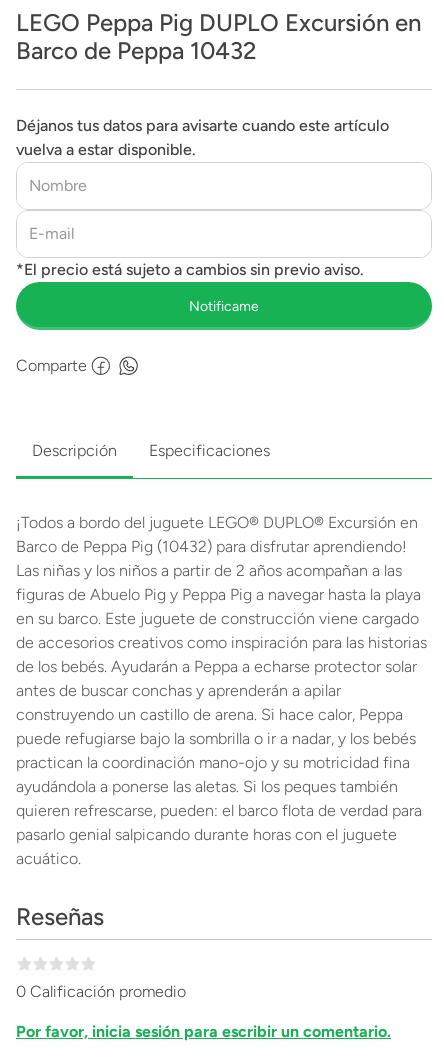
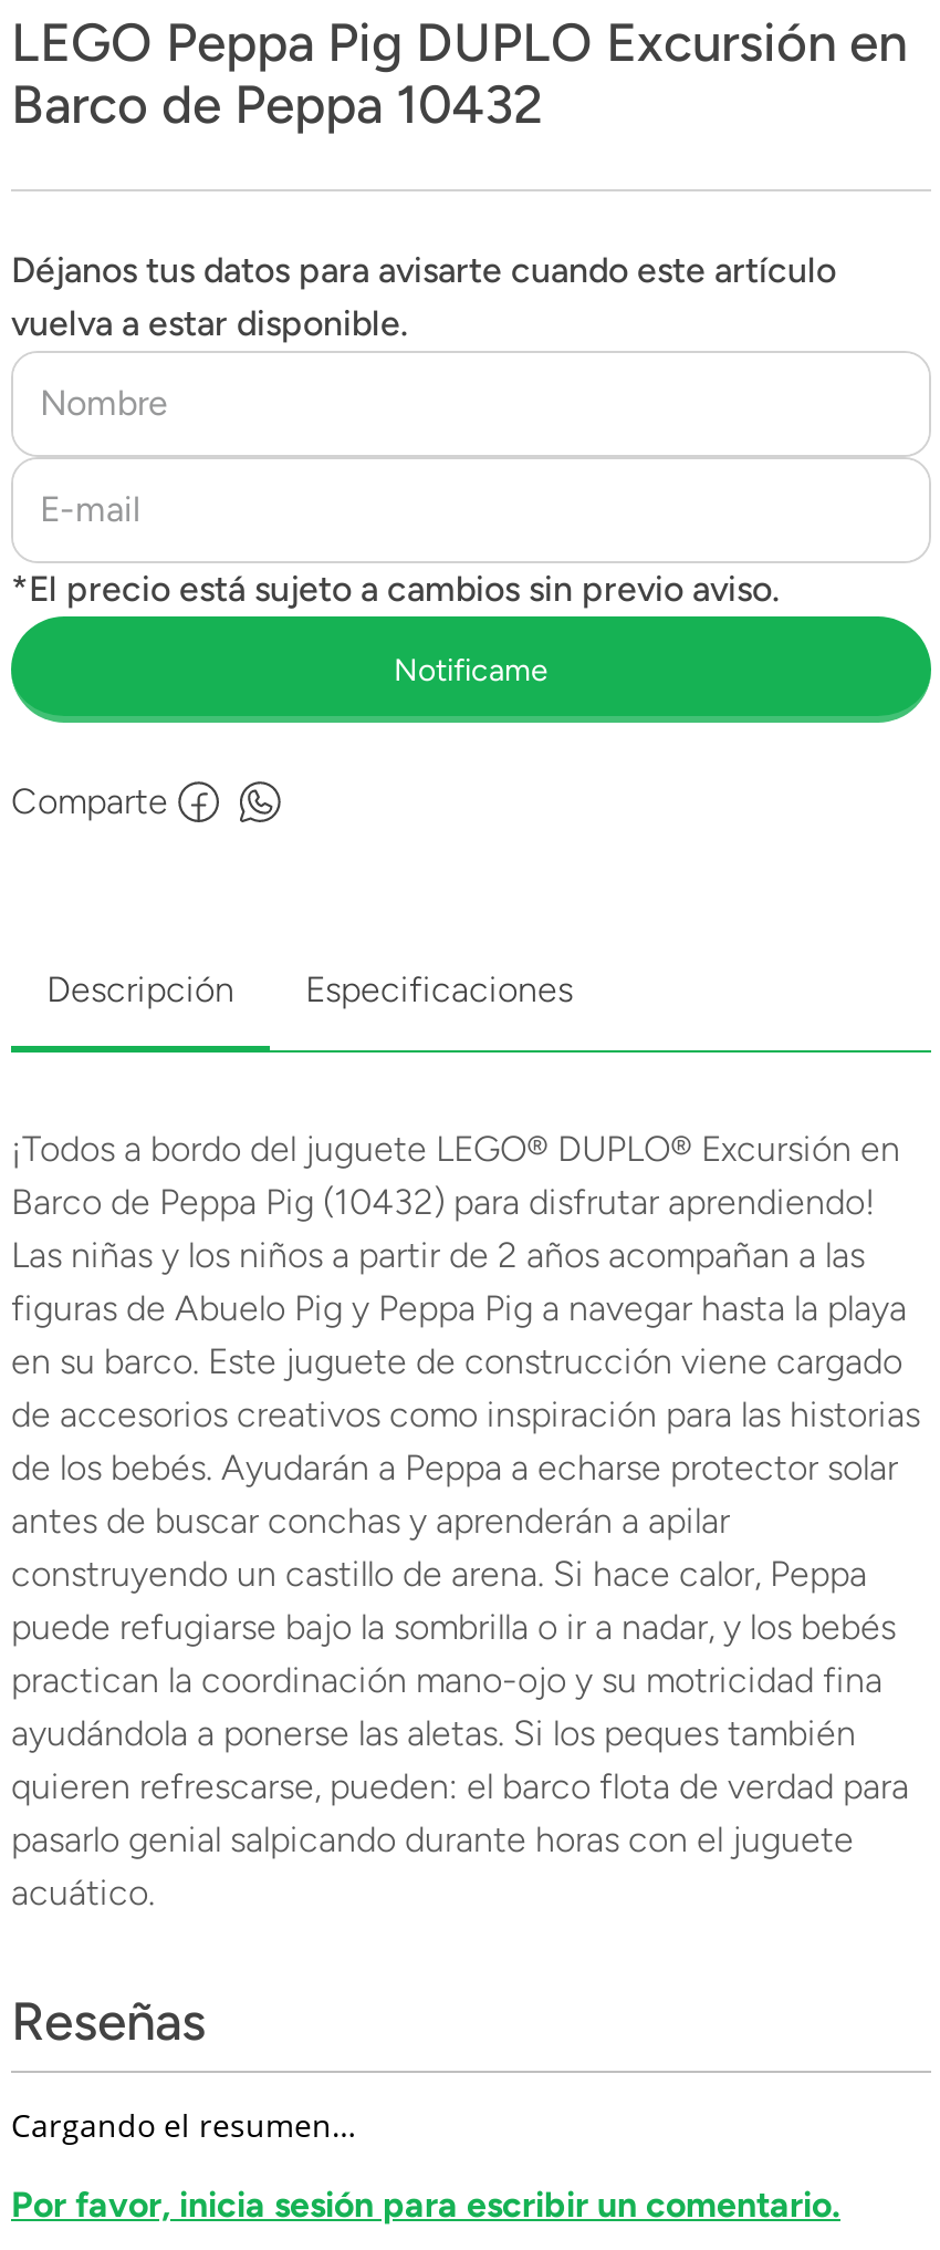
- 0 Calificación promedio
+ Cargando el resumen…
